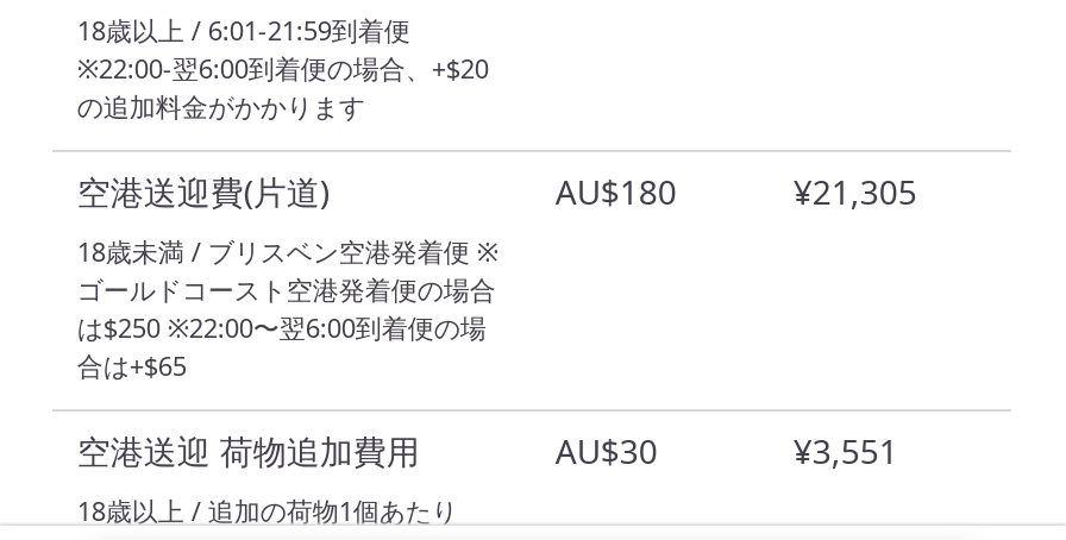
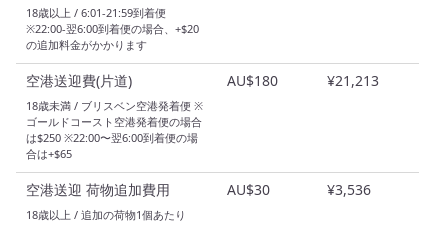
- ¥21,305
+ ¥21,213

- ¥3,551
+ ¥3,536
